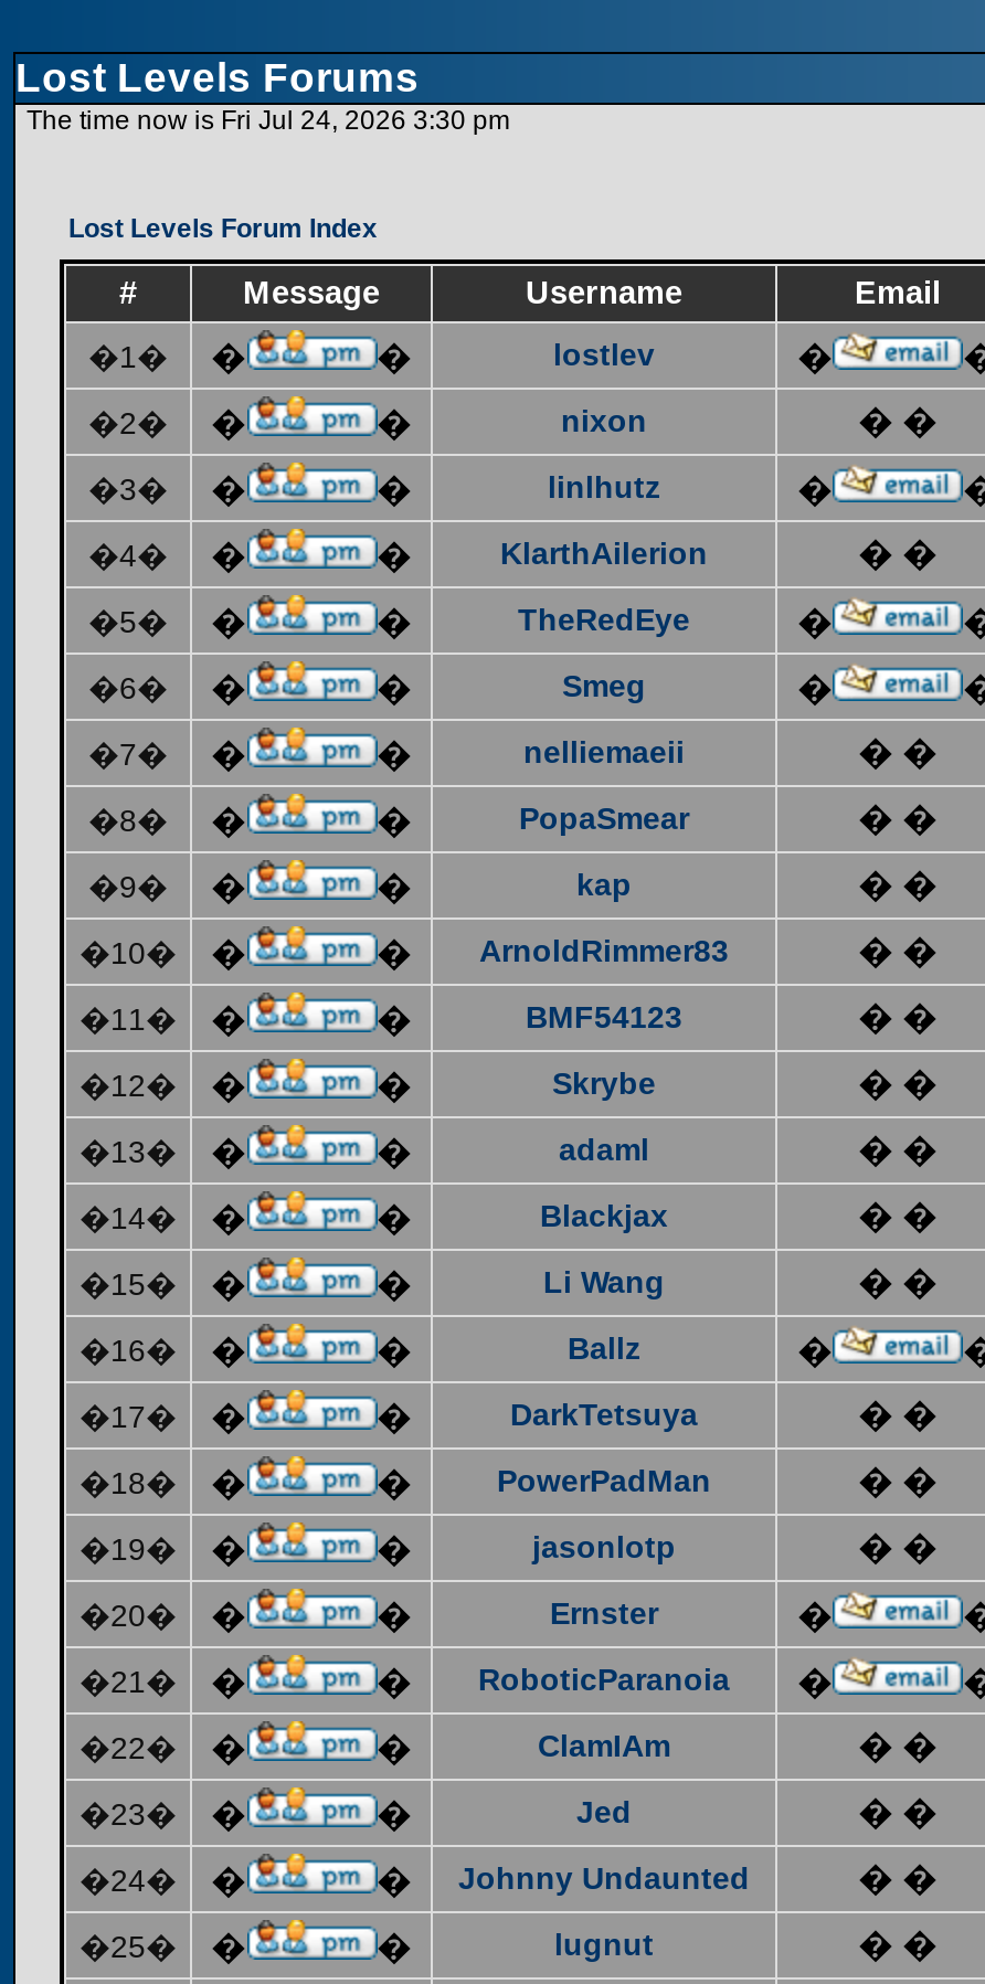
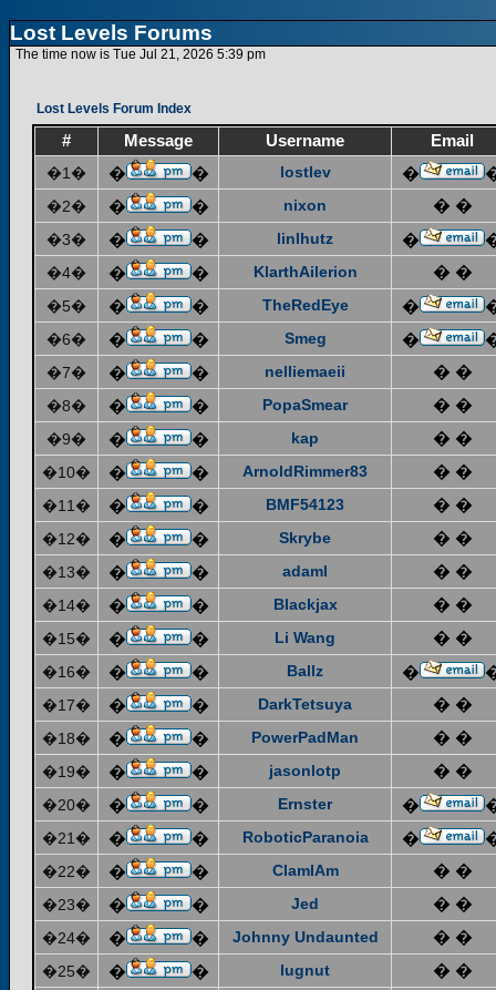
- The time now is Fri Jul 24, 2026 3:30 pm
+ The time now is Tue Jul 21, 2026 5:39 pm
